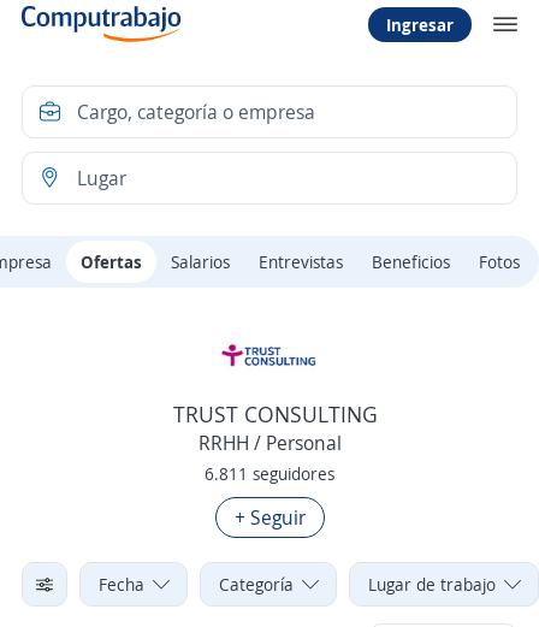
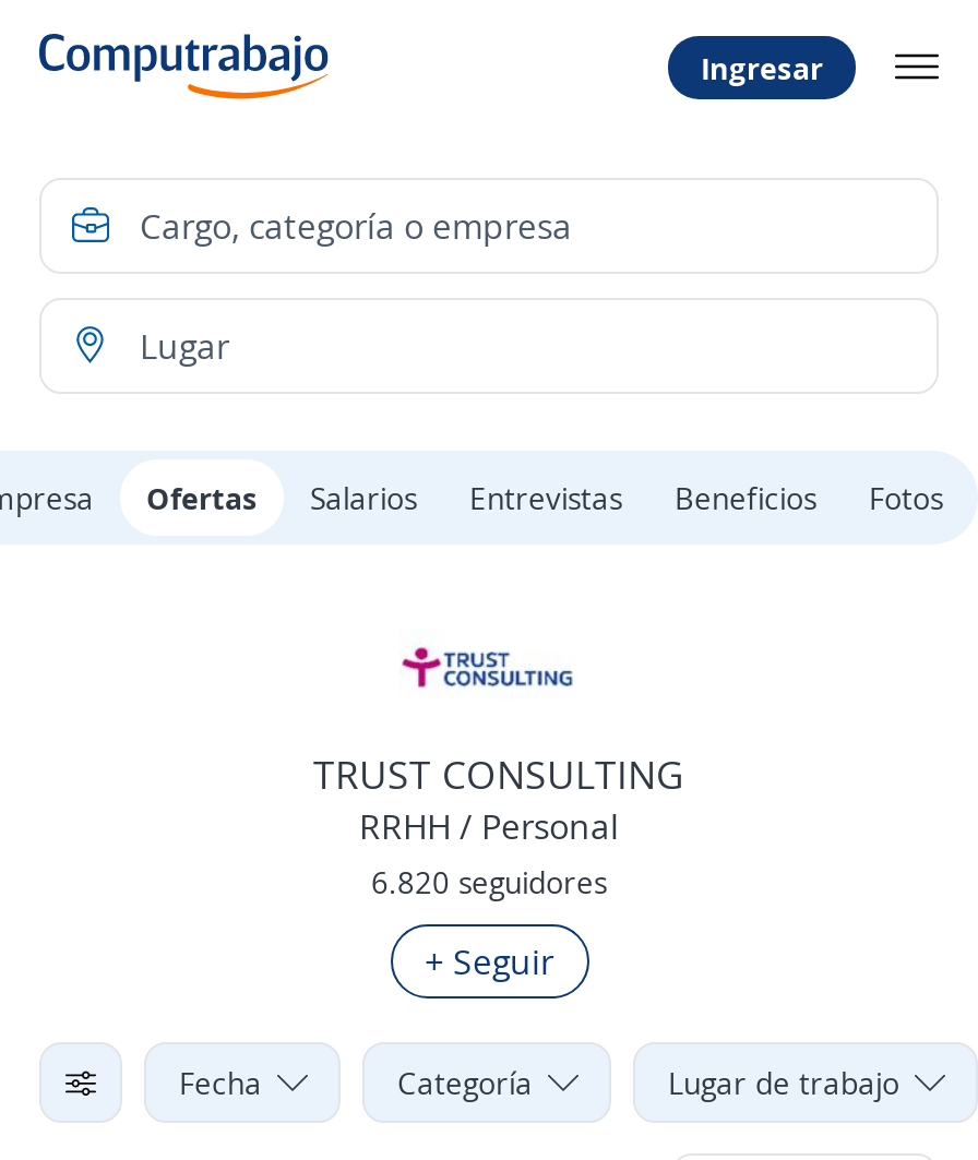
- 6.811 seguidores
+ 6.820 seguidores
